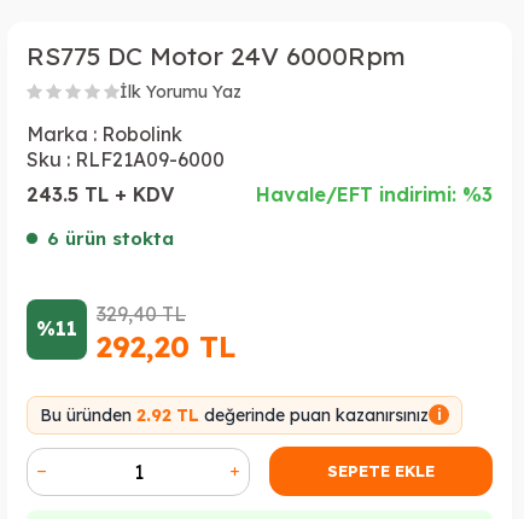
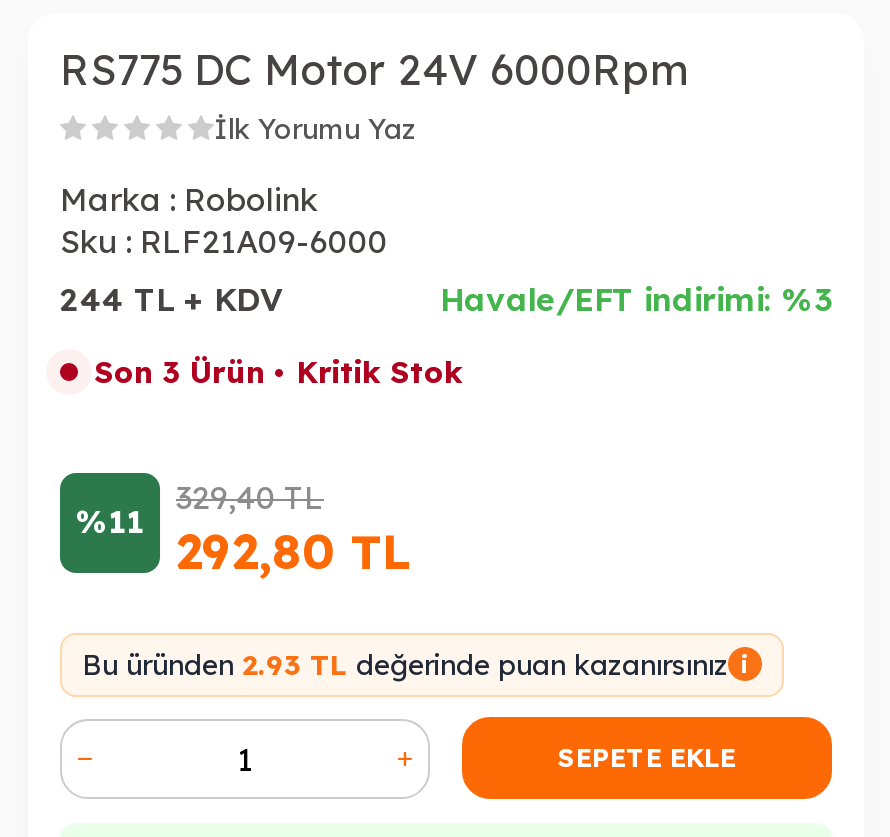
- 243.5 TL + KDV
+ 244 TL + KDV

- 6 ürün stokta
+ Son 3 Ürün • Kritik Stok

- %11 292,20 TL
+ %11 292,80 TL

- Bu üründen 2.92 TL değerinde puan kazanırsınız i
+ Bu üründen 2.93 TL değerinde puan kazanırsınız i
